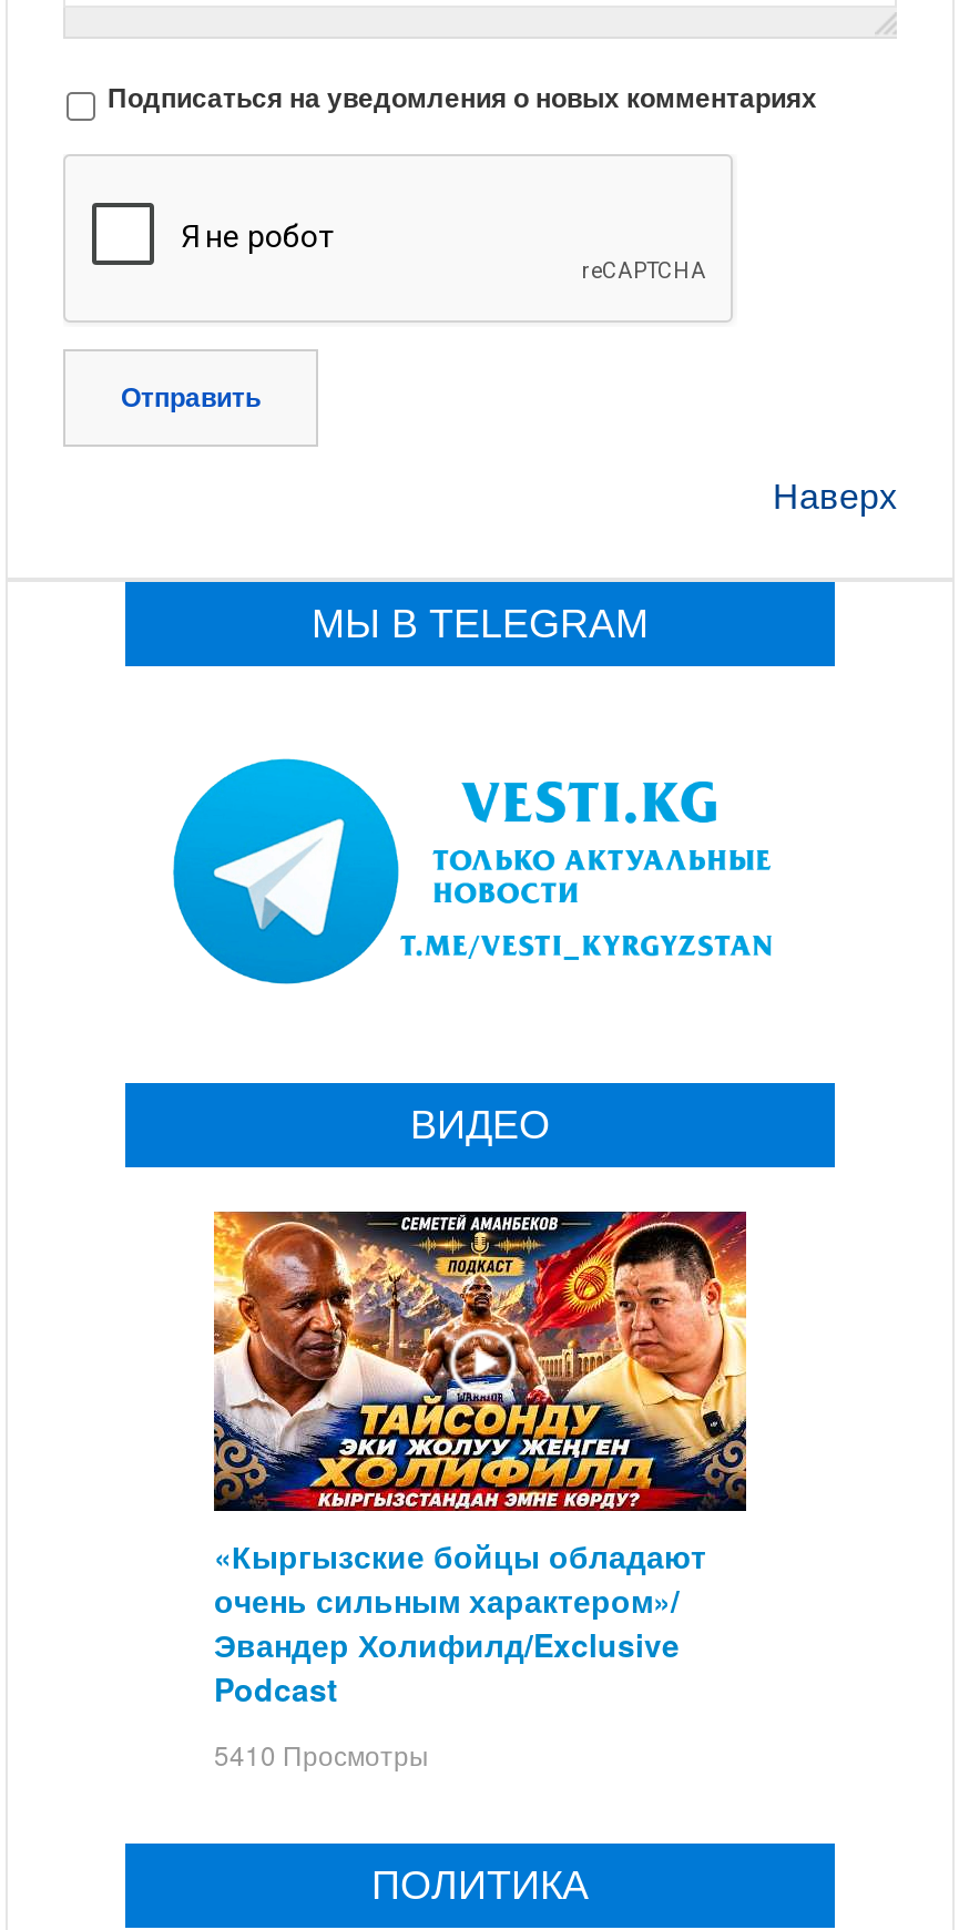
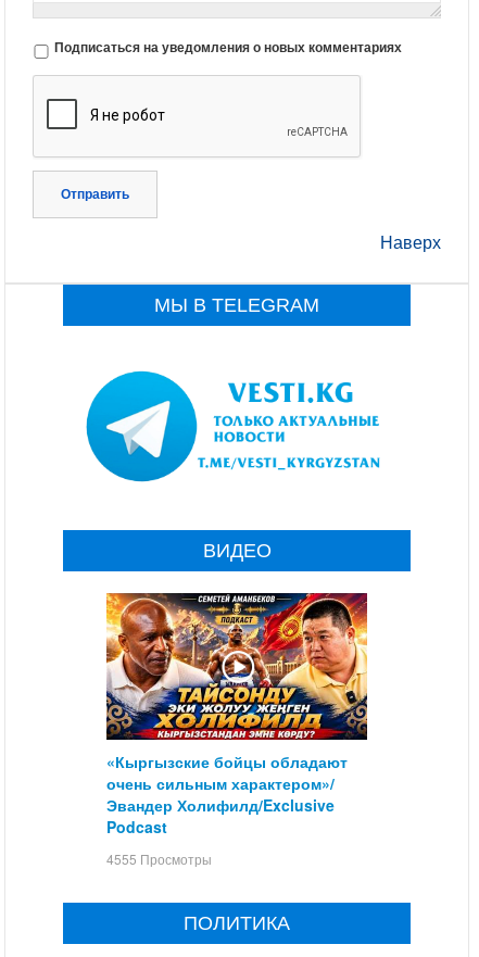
- 5410 Просмотры
+ 4555 Просмотры
